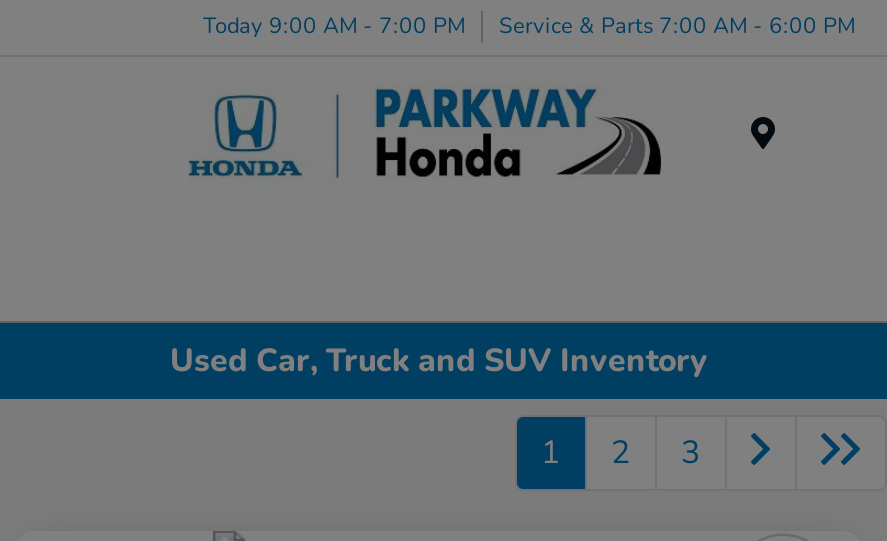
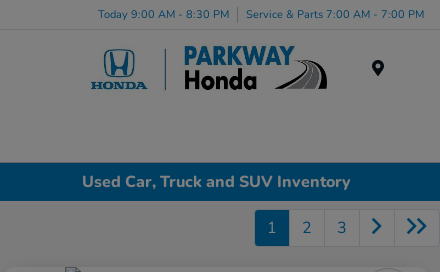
- Today 9:00 AM - 7:00 PM
+ Today 9:00 AM - 8:30 PM

- Service & Parts 7:00 AM - 6:00 PM
+ Service & Parts 7:00 AM - 7:00 PM
